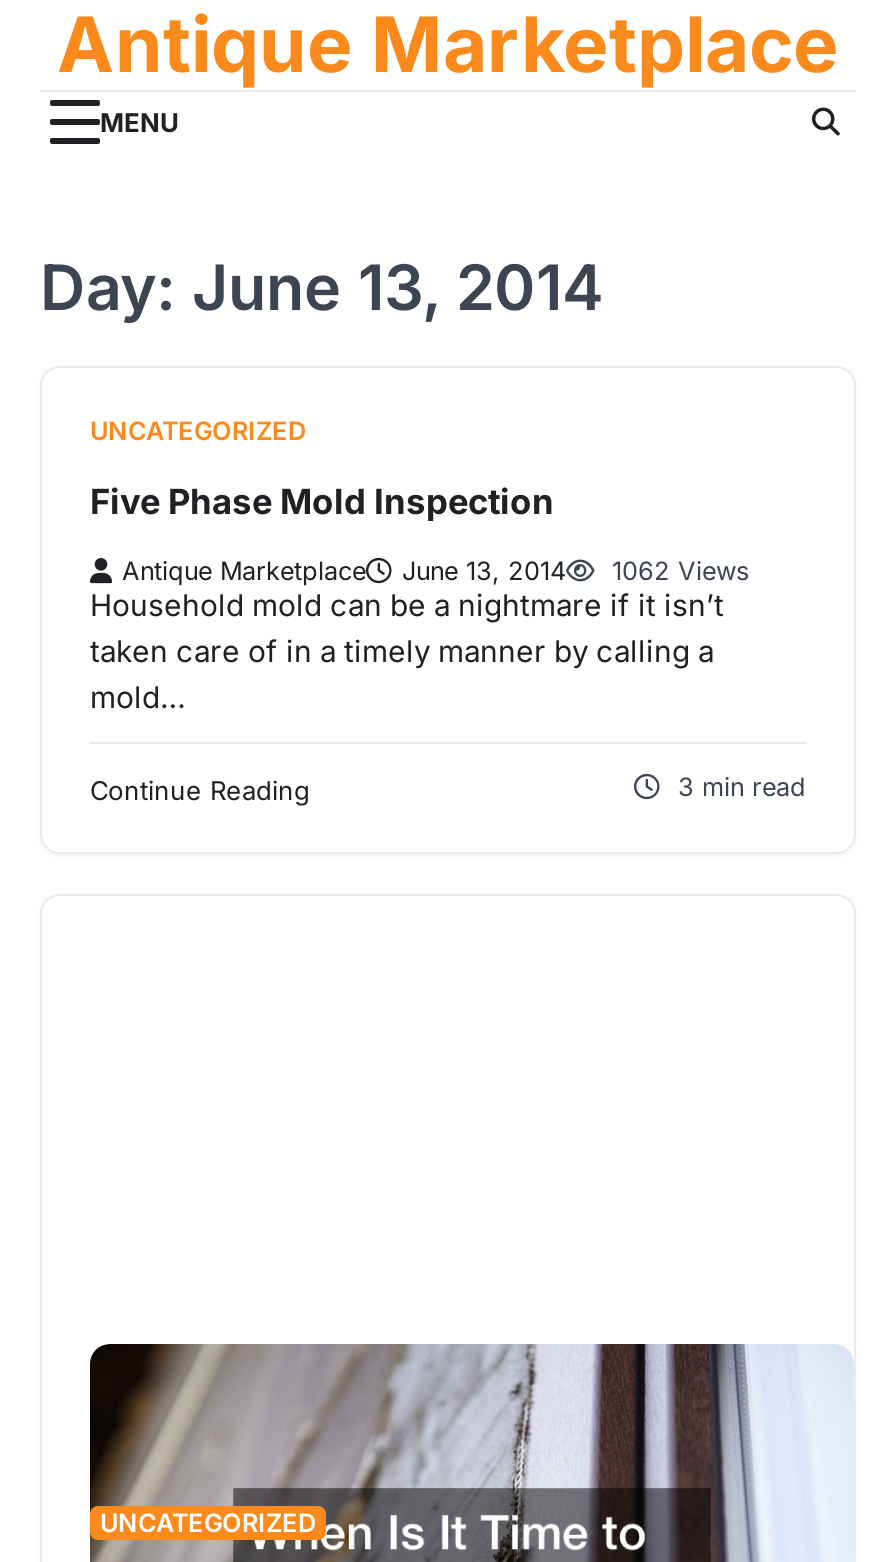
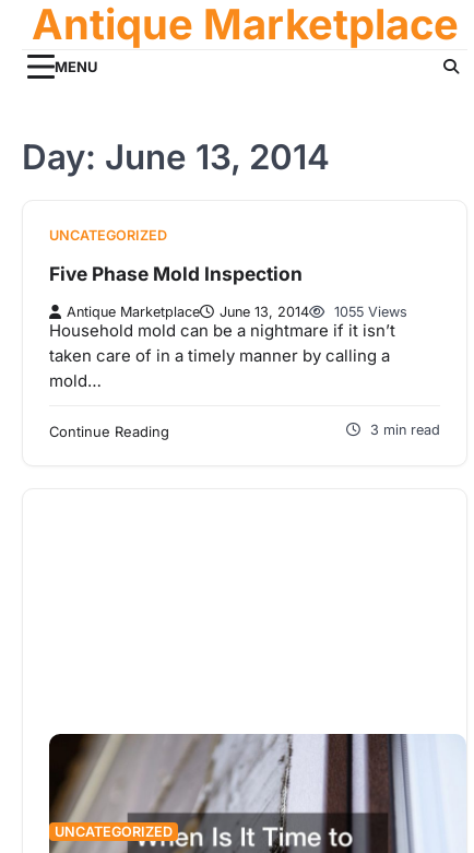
- Antique Marketplace June 13, 2014 1062 Views
+ Antique Marketplace June 13, 2014 1055 Views
